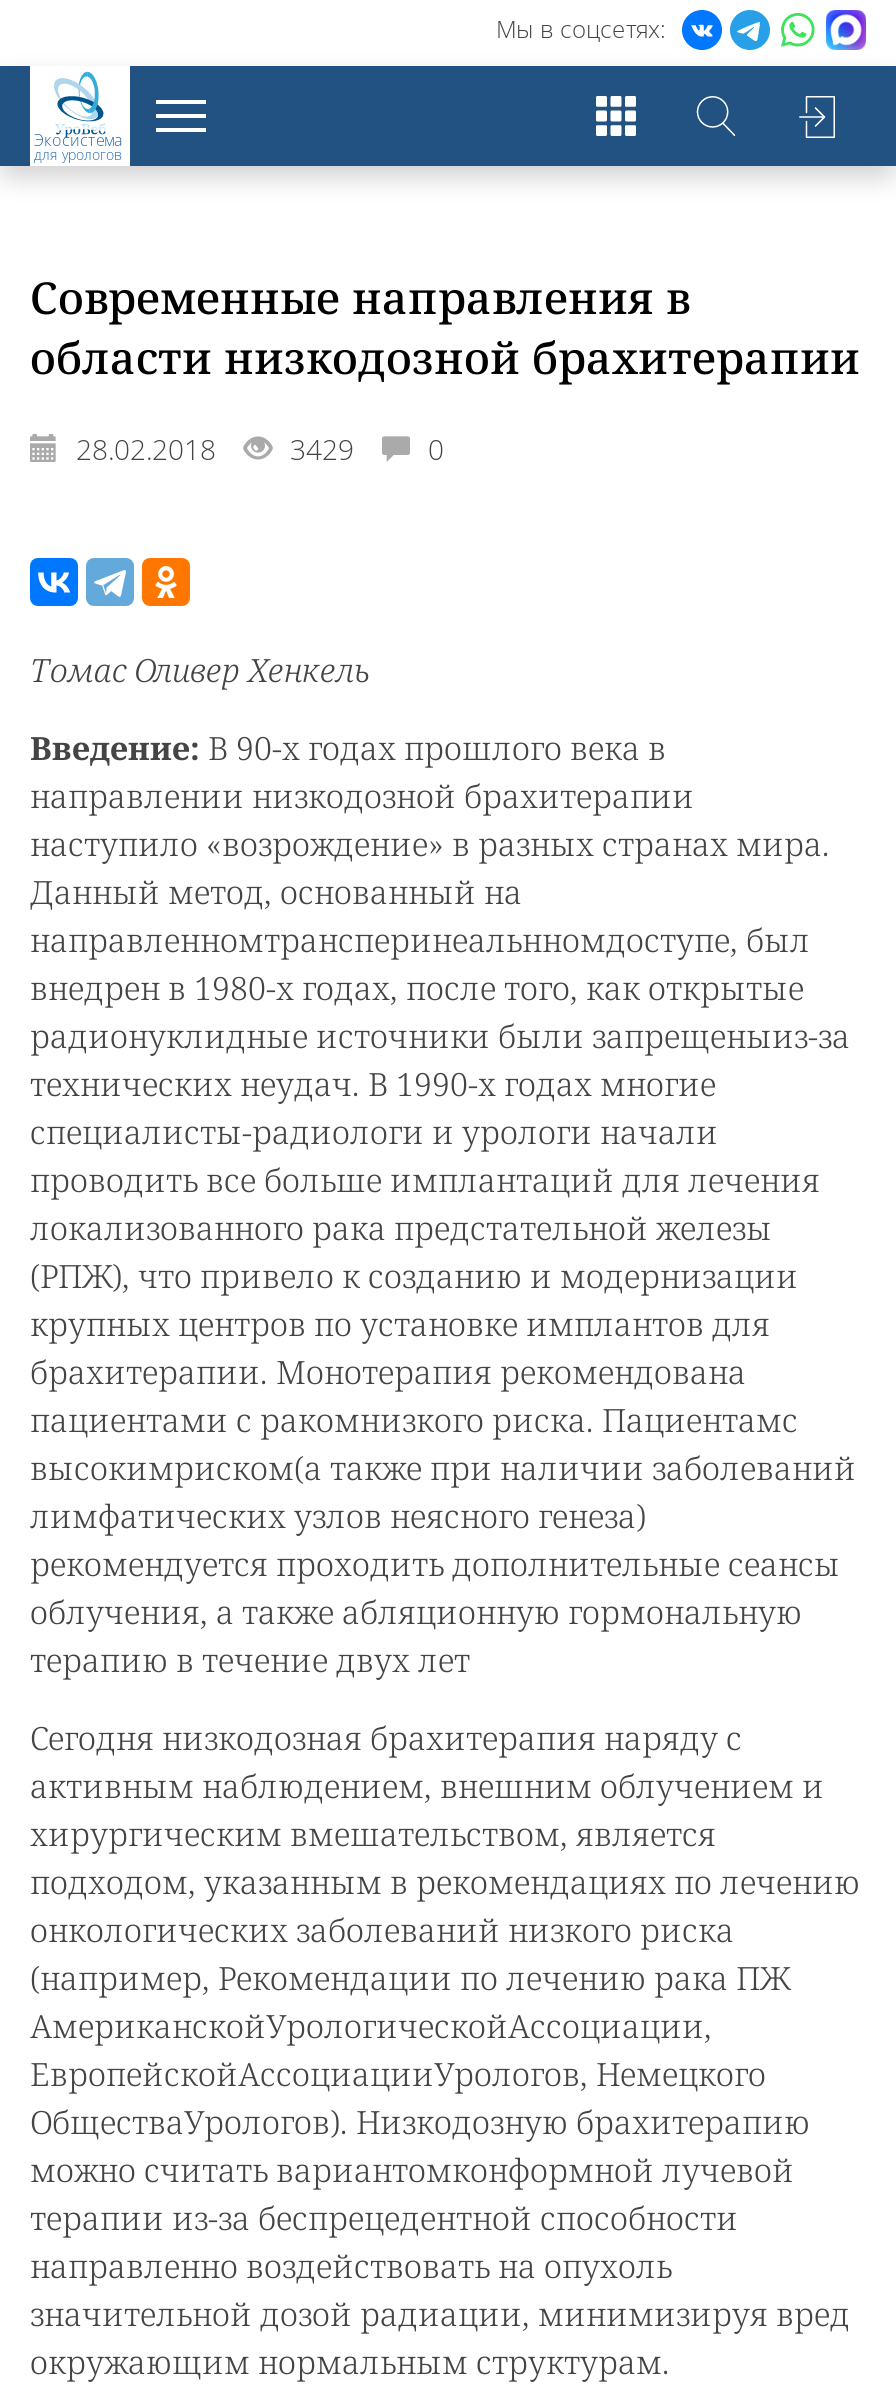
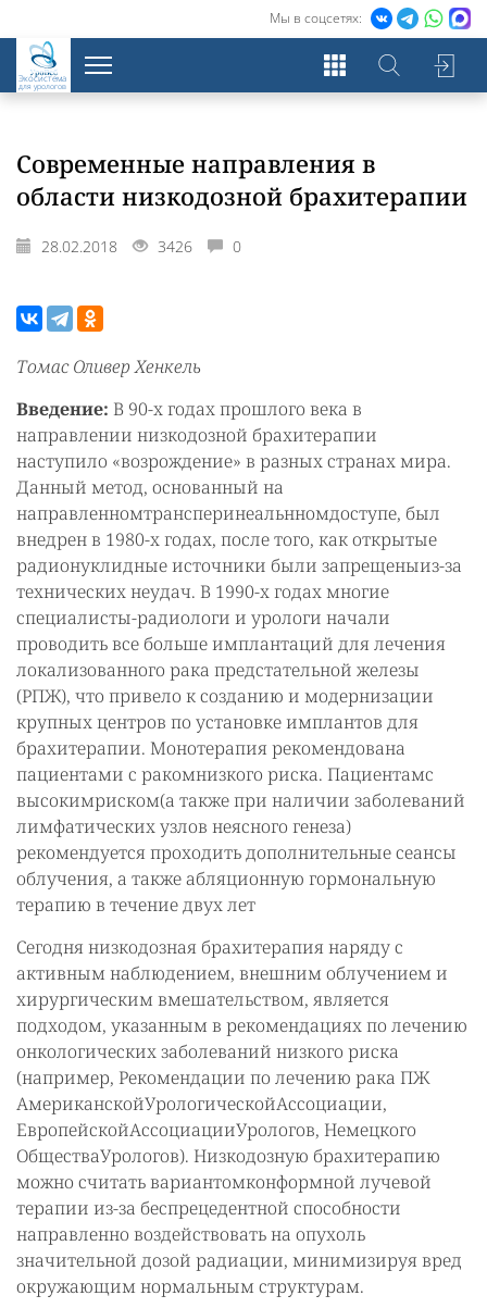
- 28.02.2018 3429 0
+ 28.02.2018 3426 0
